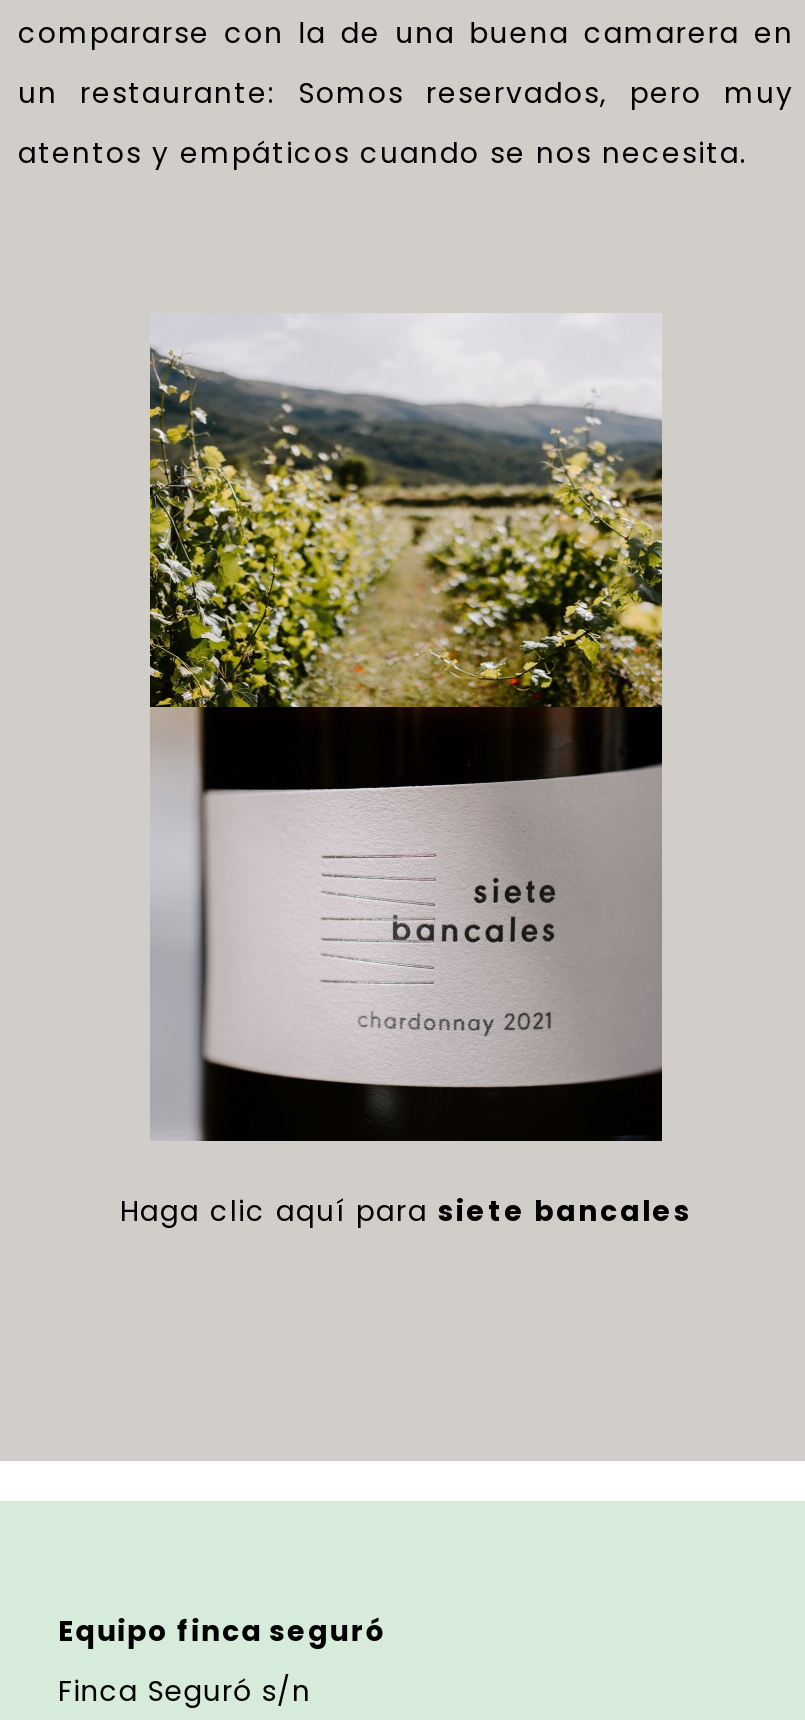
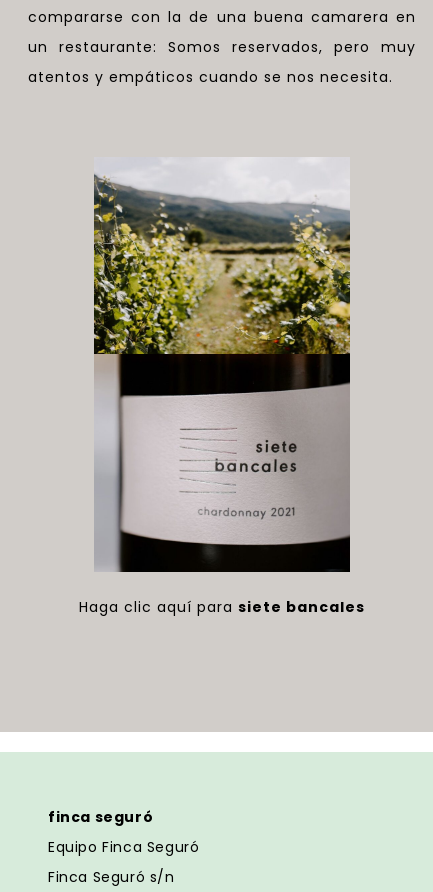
- Equipo finca seguró
+ finca seguró
+ Equipo Finca Seguró
